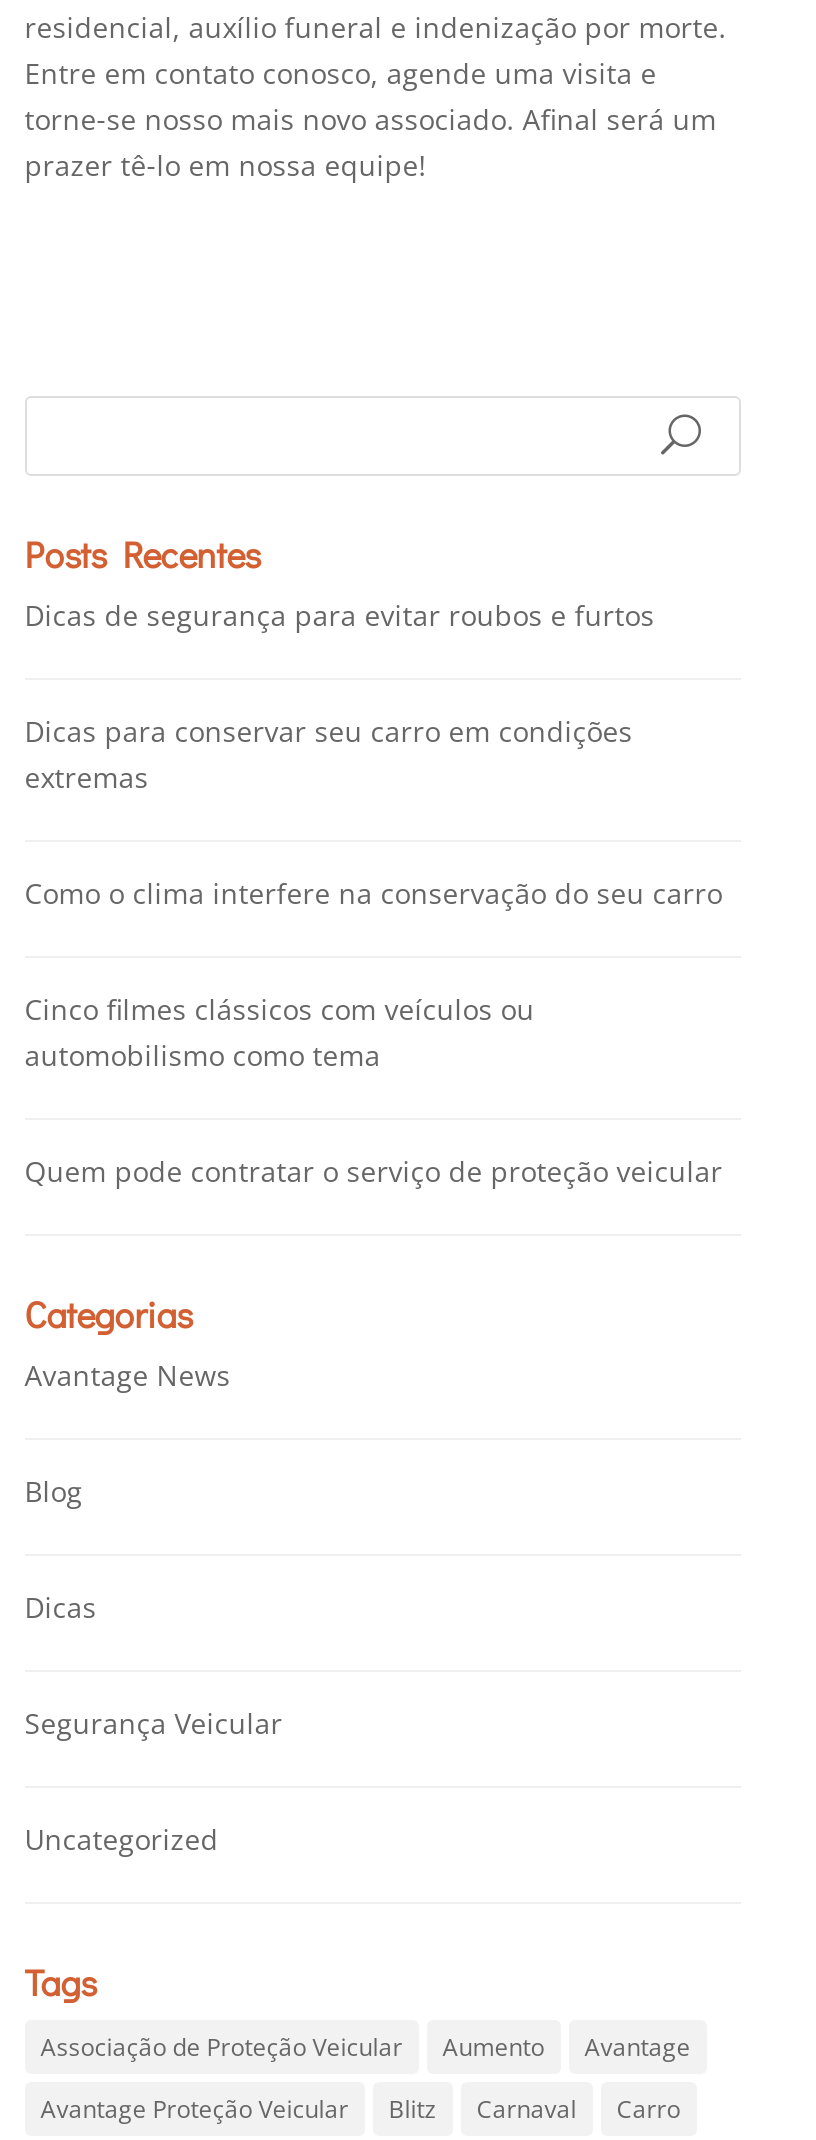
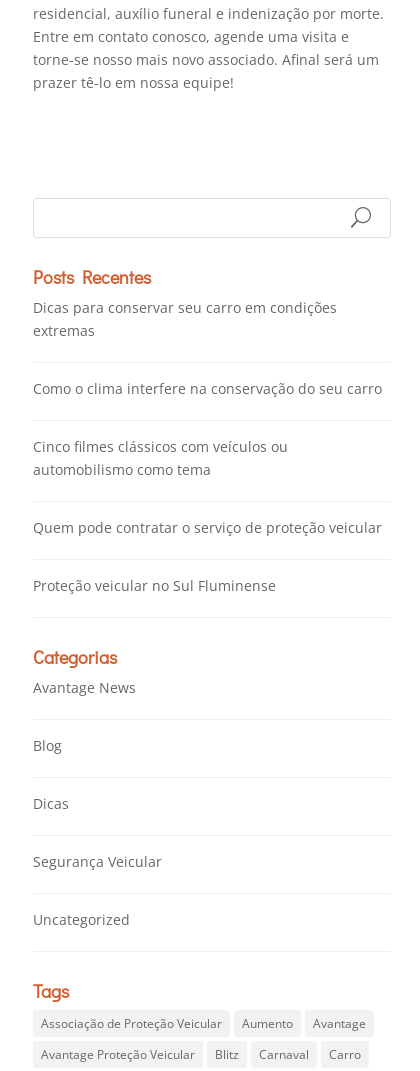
- Dicas de segurança para evitar roubos e furtos

moved up: Dicas para conservar seu carro em condições | extremas | Como o clima interfere na conservação do seu carro | Cinco filmes clássicos com veículos ou | automobilismo como tema | Quem pode contratar o serviço de proteção veicular

+ Proteção veicular no Sul Fluminense
